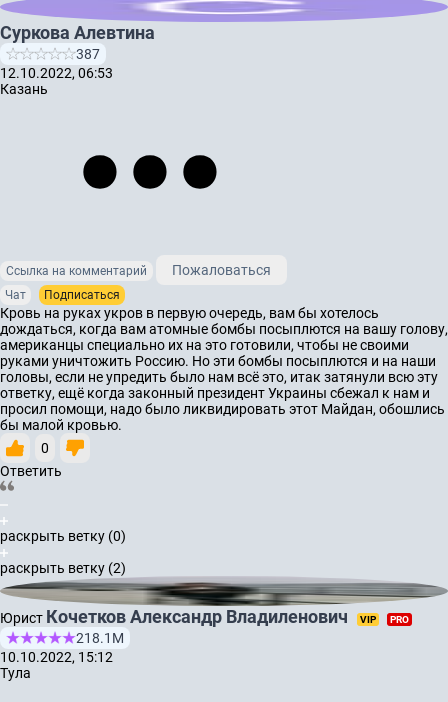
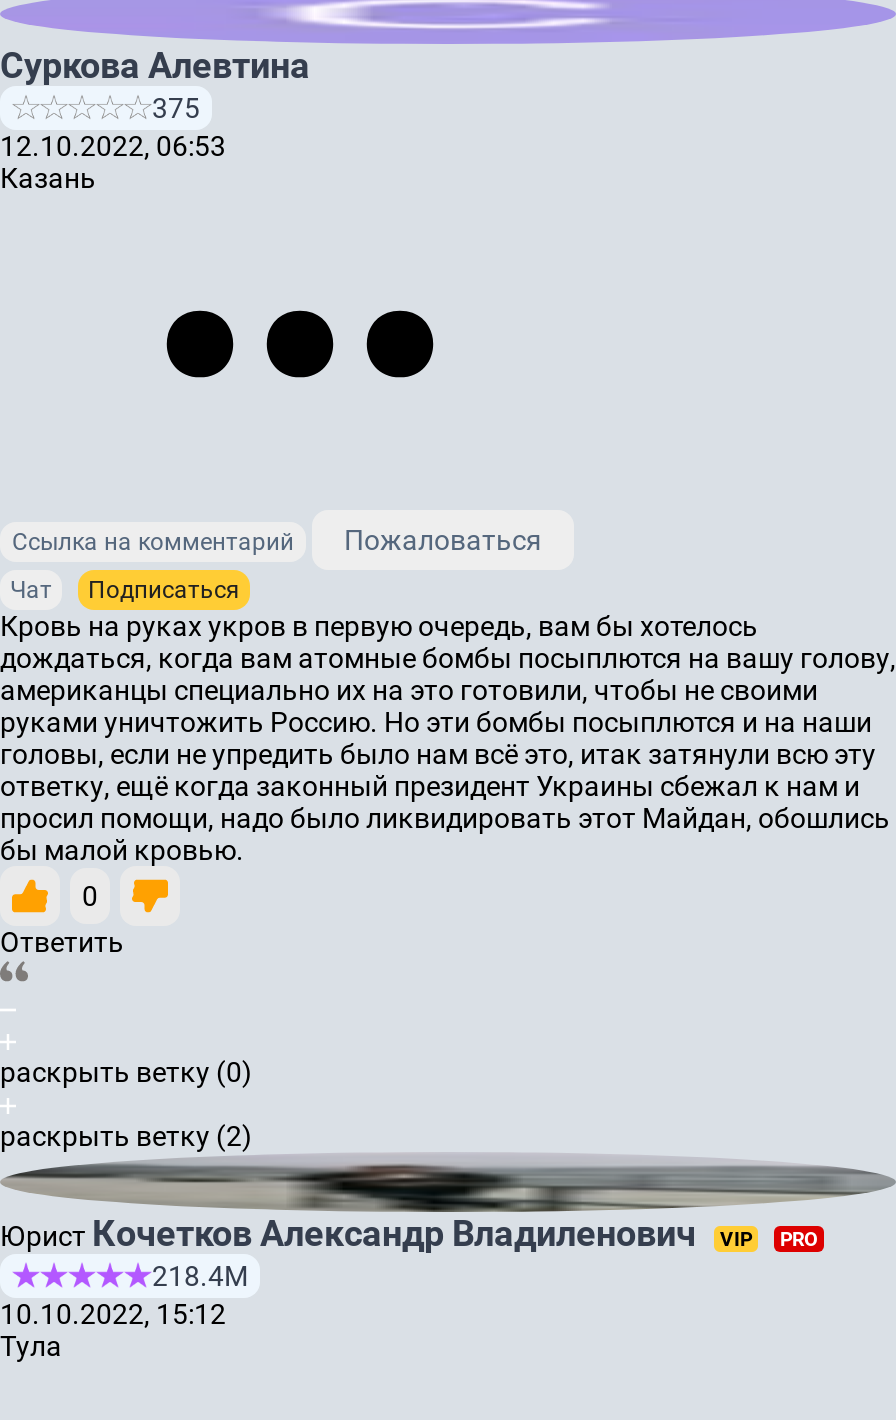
- 387
+ 375

- 218.1М
+ 218.4М
